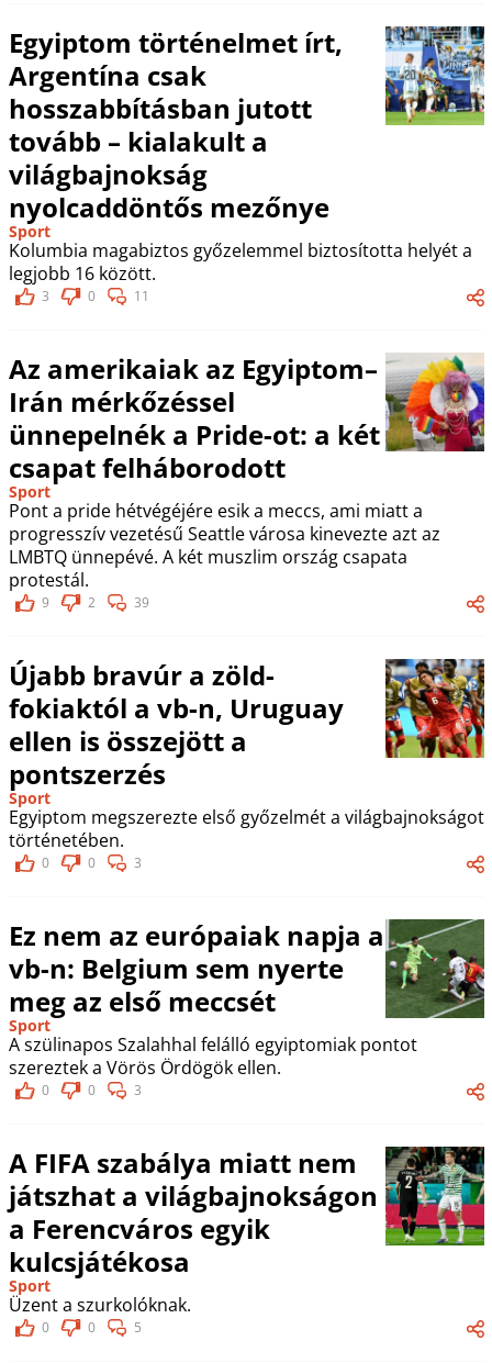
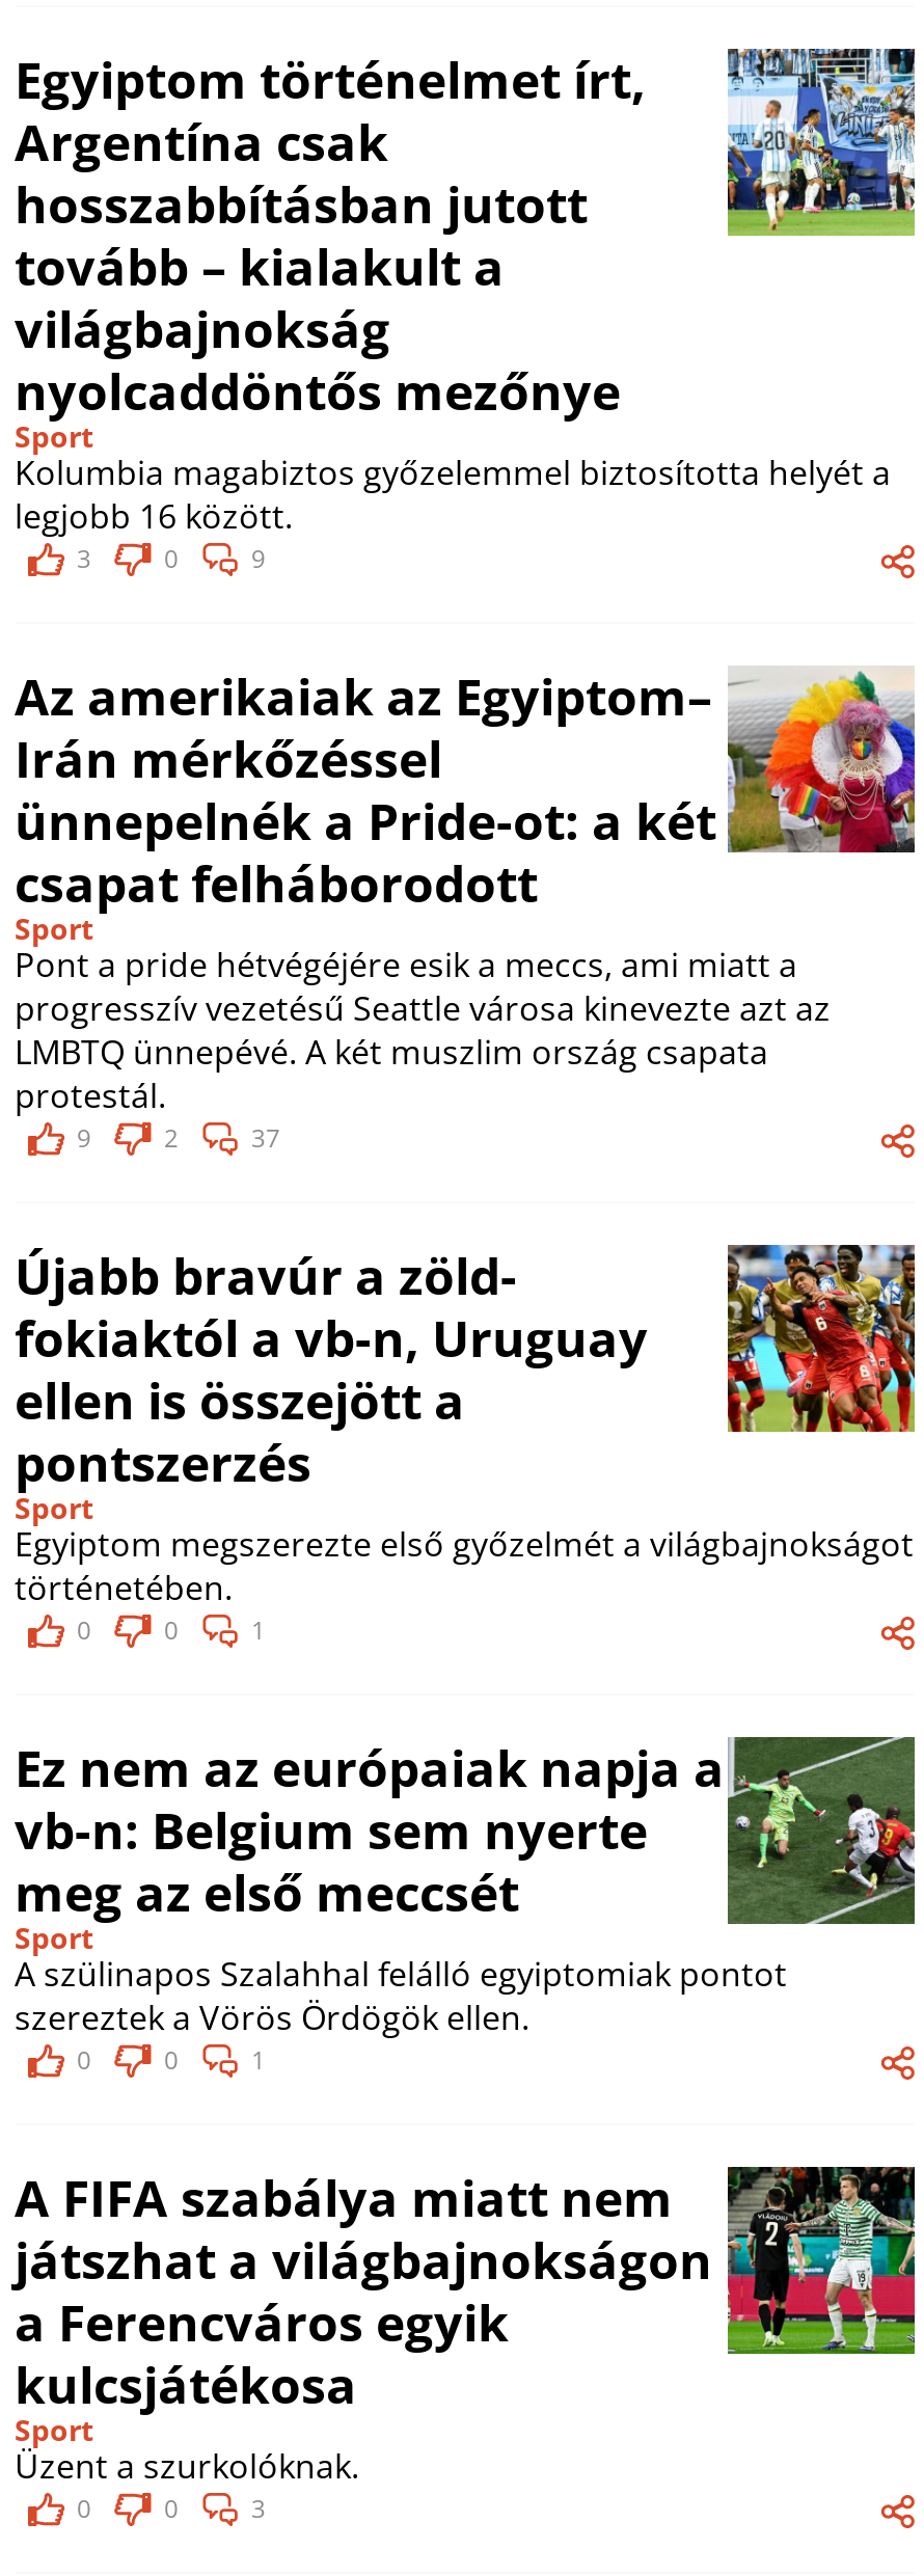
- 11
+ 9

- 39
+ 37

- 3
+ 1

- 3
+ 1

- 5
+ 3
